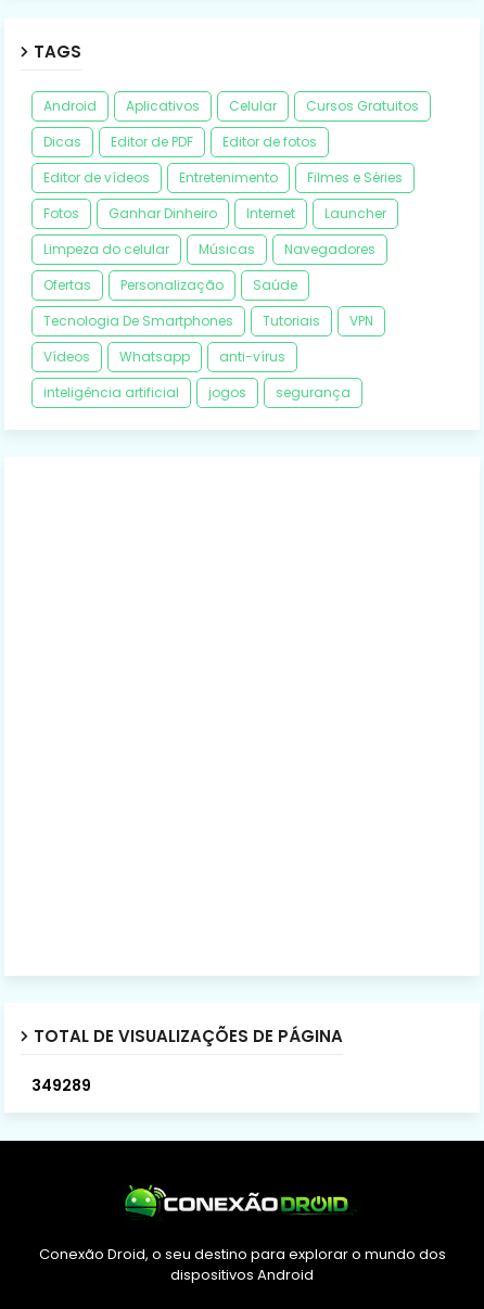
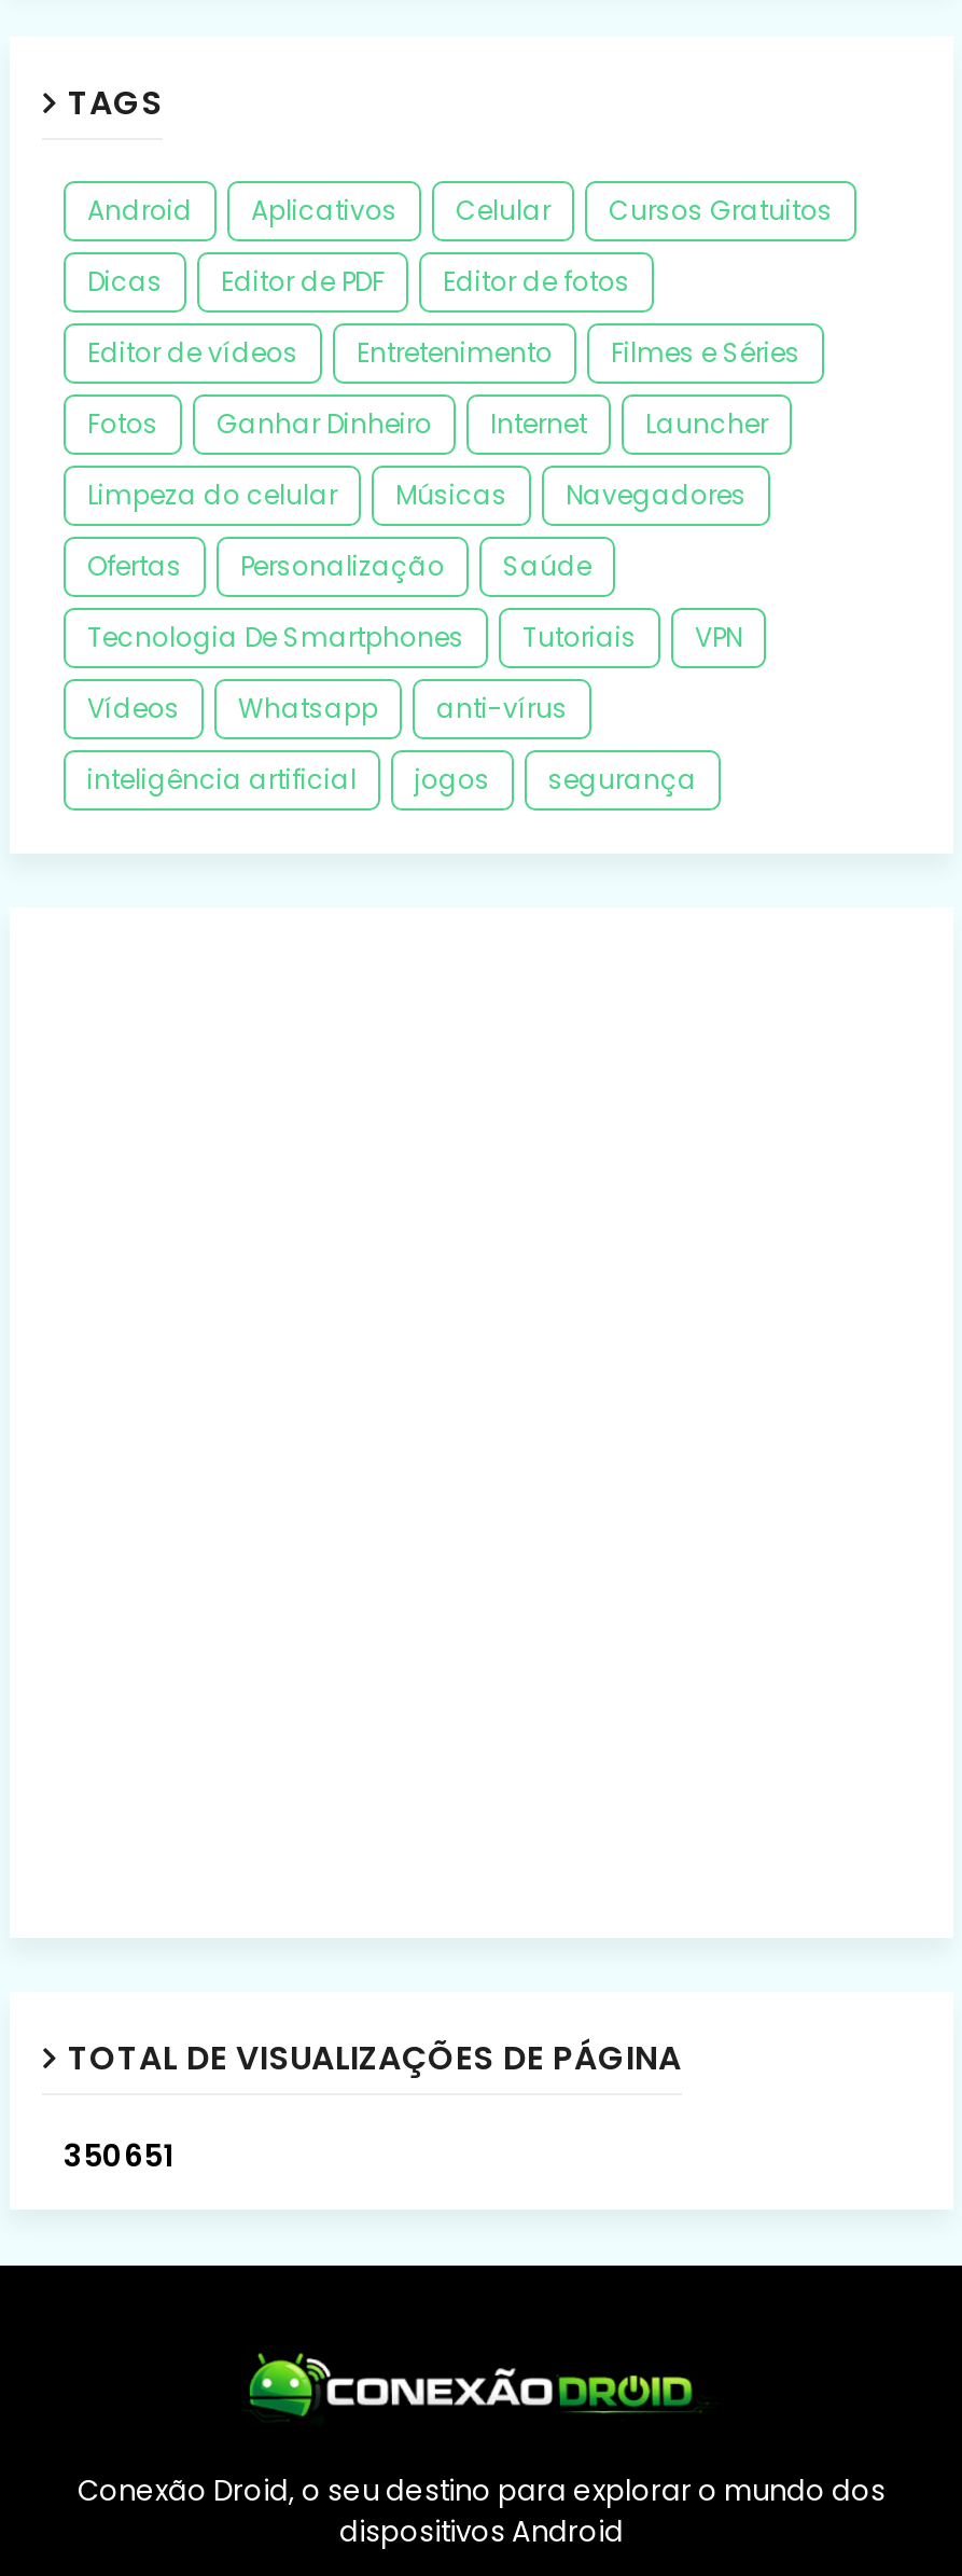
- 349289
+ 350651
